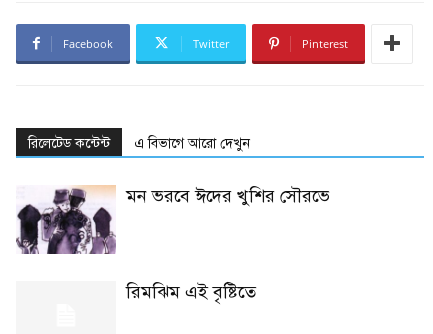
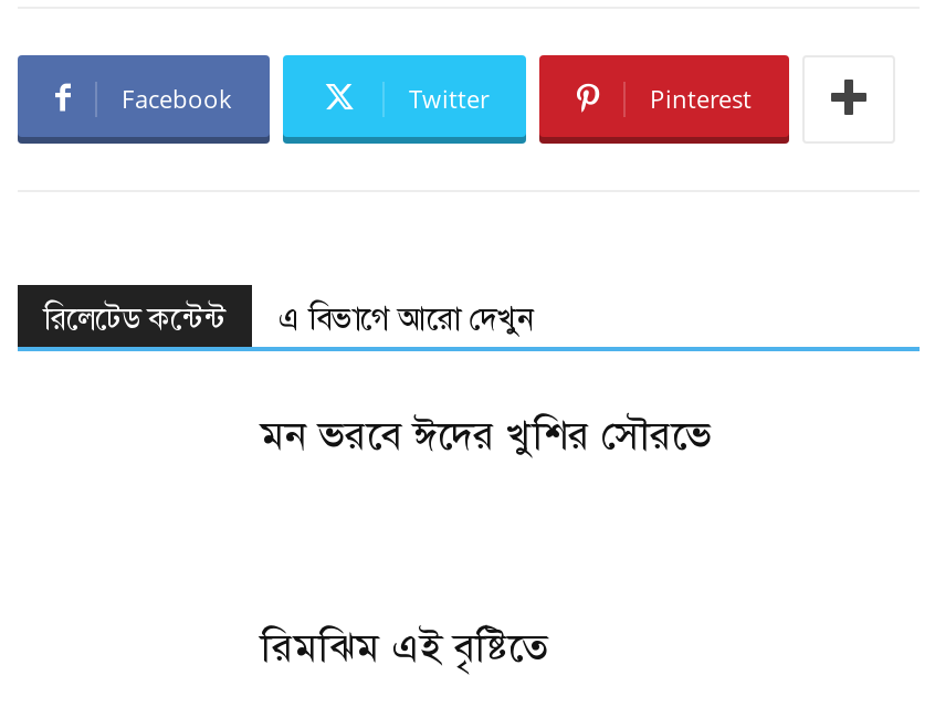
- [image]
